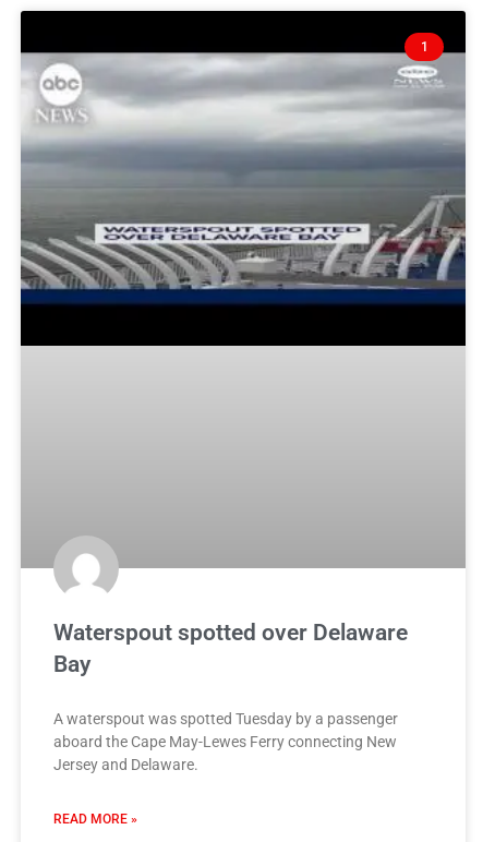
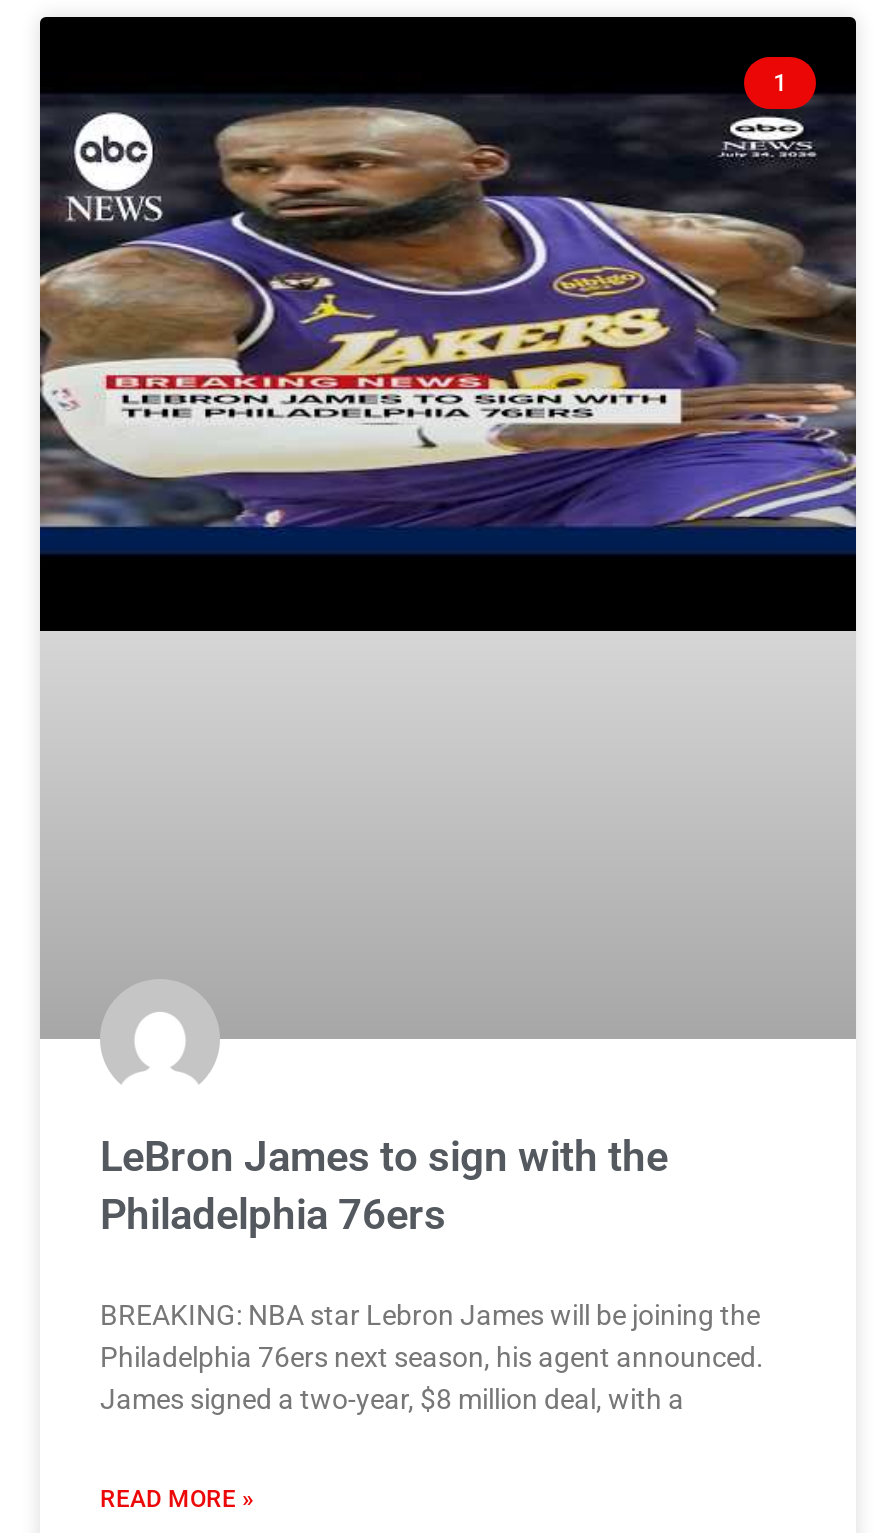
- [image]
+ [image]

- Waterspout spotted over Delaware
- Bay
+ LeBron James to sign with the
+ Philadelphia 76ers

- A waterspout was spotted Tuesday by a passenger
- aboard the Cape May-Lewes Ferry connecting New
- Jersey and Delaware.
+ BREAKING: NBA star Lebron James will be joining the
+ Philadelphia 76ers next season, his agent announced.
+ James signed a two-year, $8 million deal, with a
